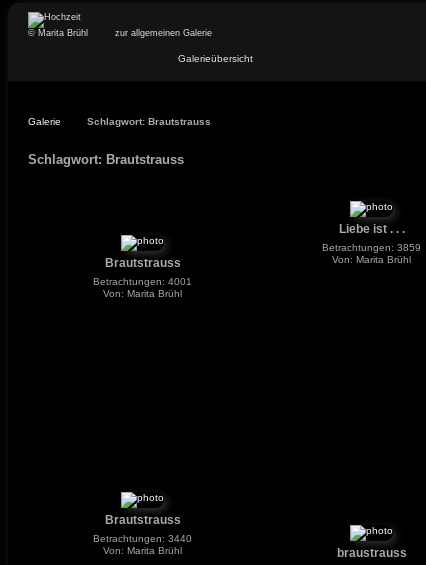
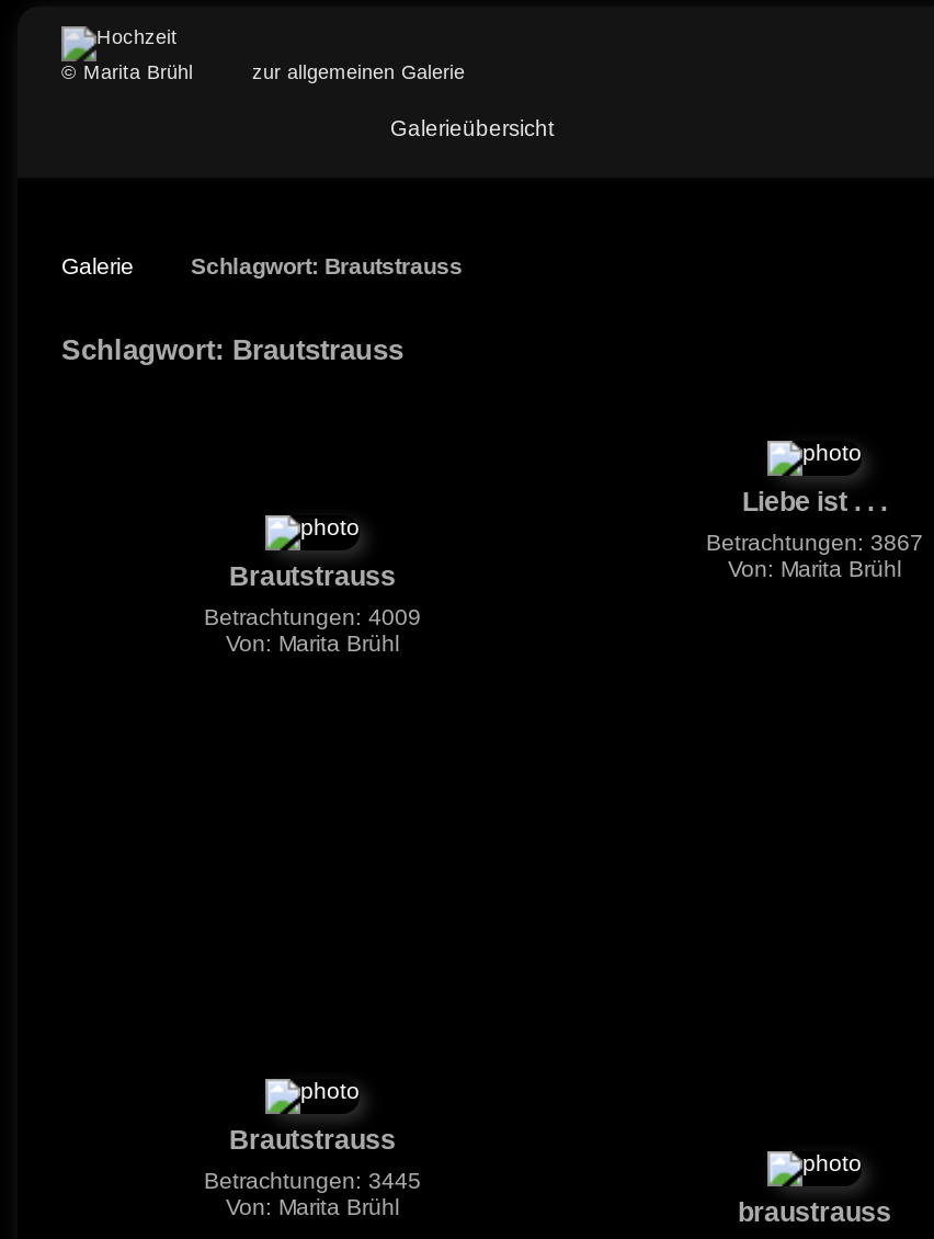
- Betrachtungen: 3859
+ Betrachtungen: 3867

- Betrachtungen: 4001
+ Betrachtungen: 4009

- Betrachtungen: 3440
+ Betrachtungen: 3445
